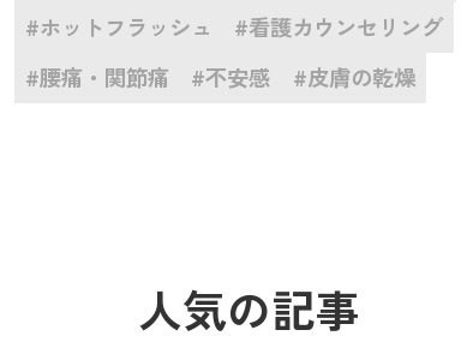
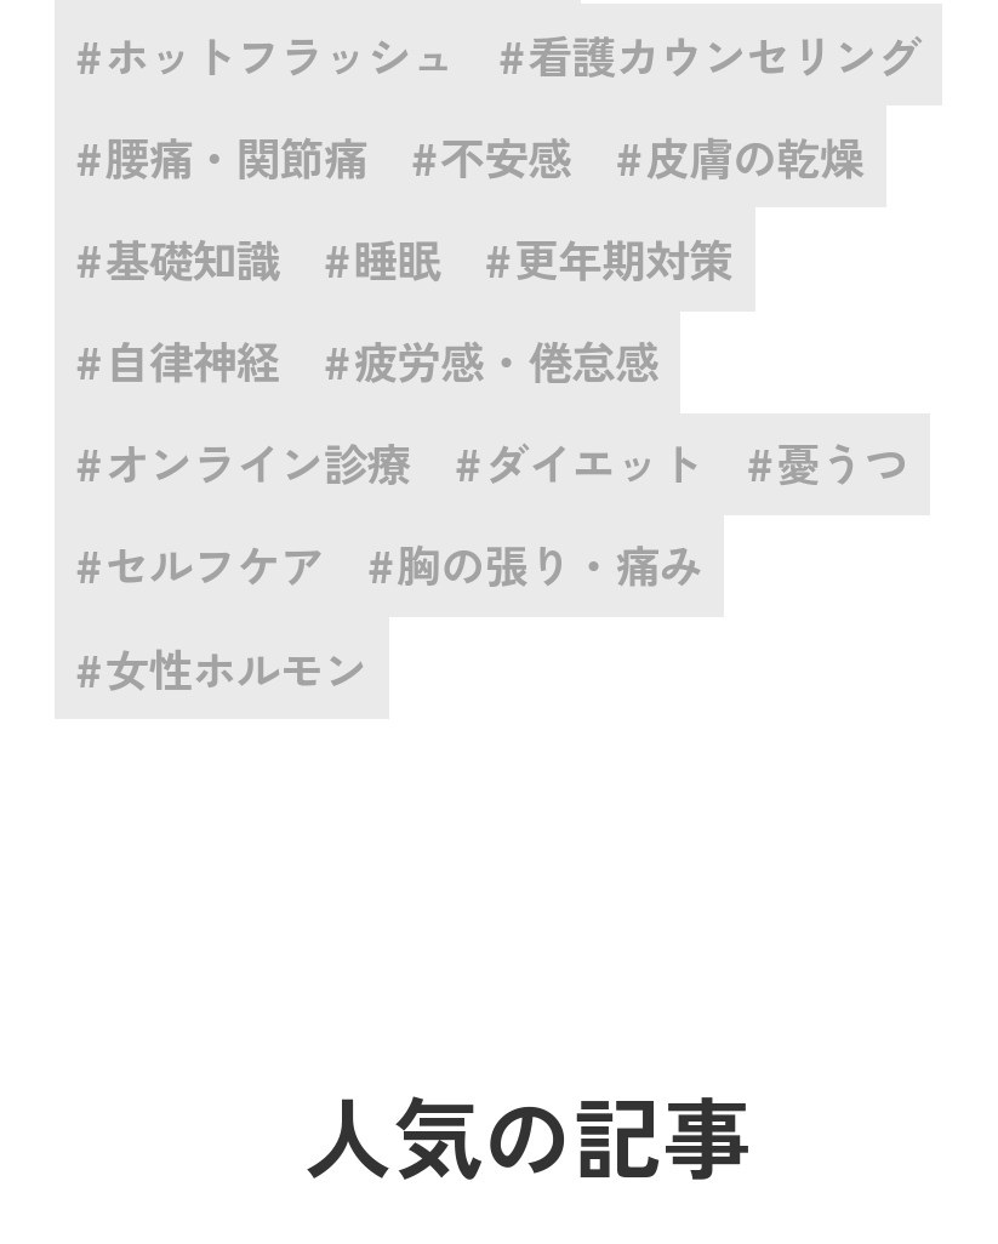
+ #基礎知識
+ #睡眠
+ #更年期対策
+ #自律神経
+ #疲労感・倦怠感
+ #オンライン診療
+ #ダイエット
+ #憂うつ
+ #セルフケア
+ #胸の張り・痛み
+ #女性ホルモン
